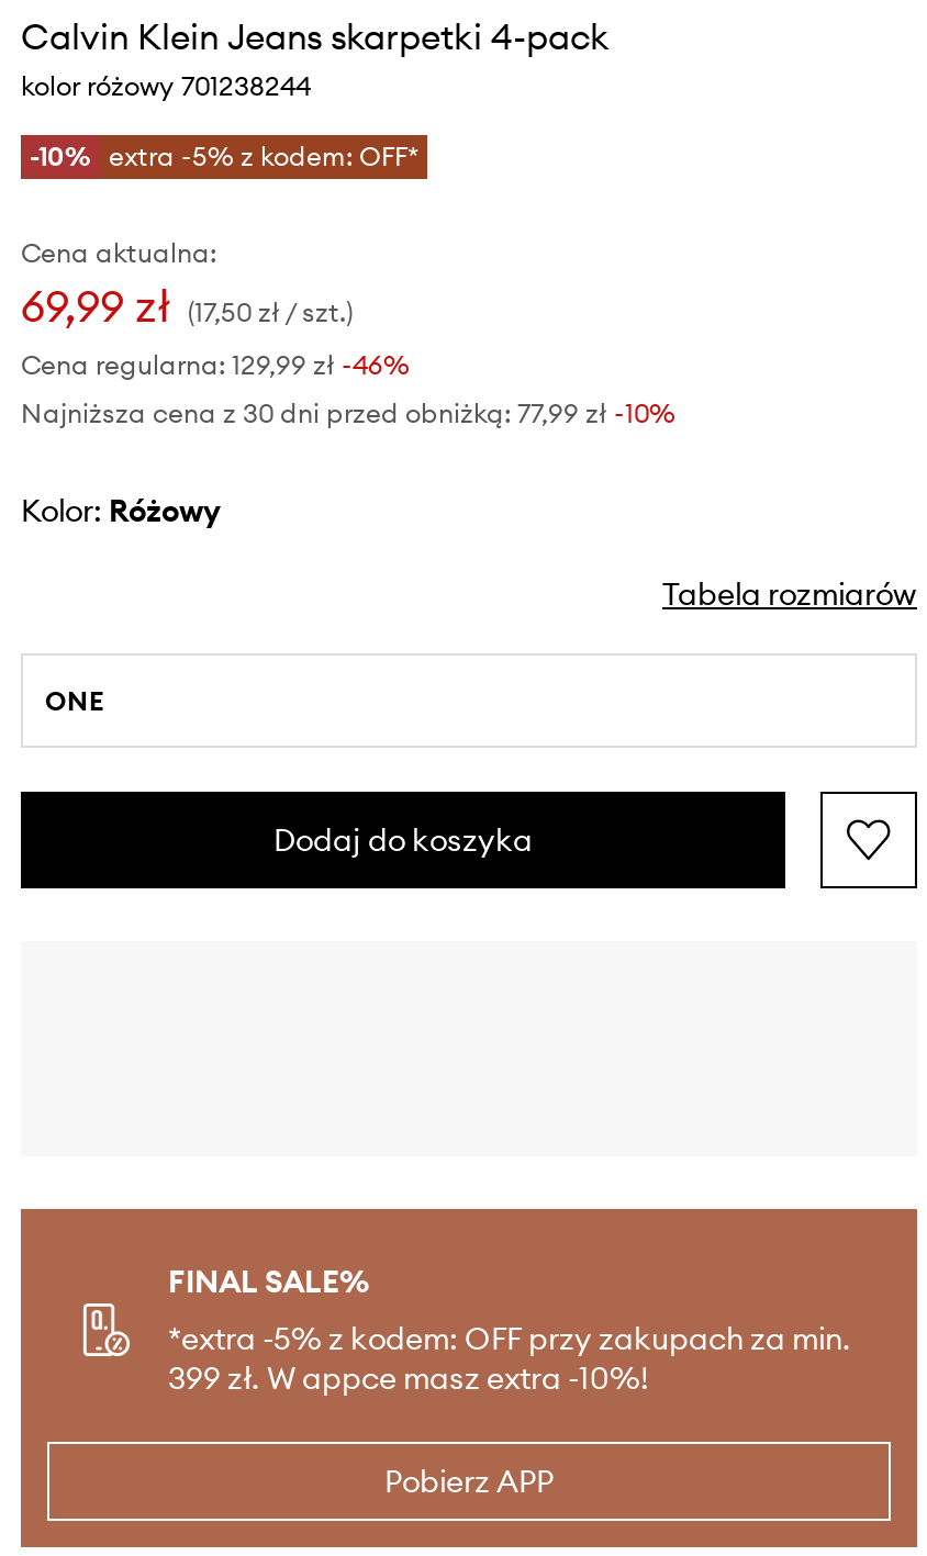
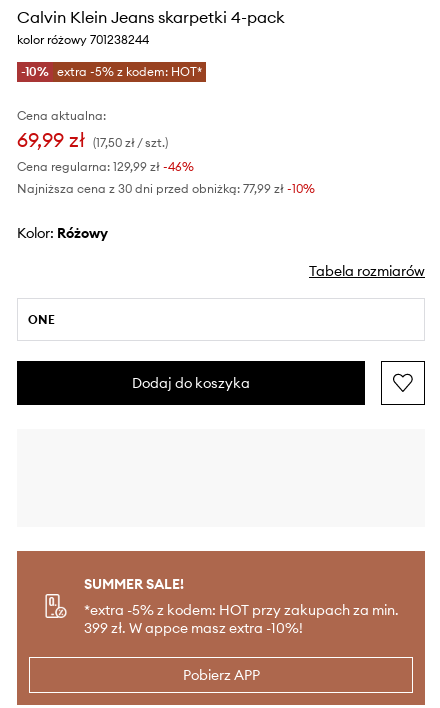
- -10% extra -5% z kodem: OFF*
+ -10% extra -5% z kodem: HOT*

- FINAL SALE%
- *extra -5% z kodem: OFF przy zakupach za min.
+ SUMMER SALE!
+ *extra -5% z kodem: HOT przy zakupach za min.
